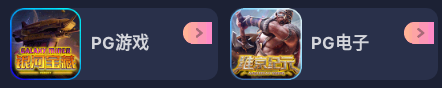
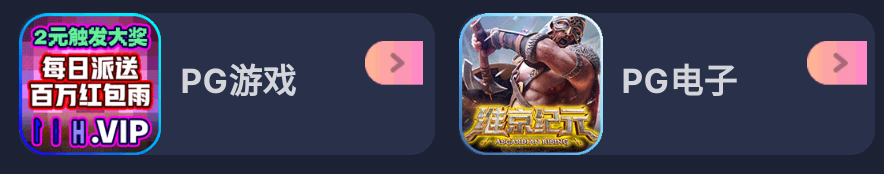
- [image]
+ [image]
